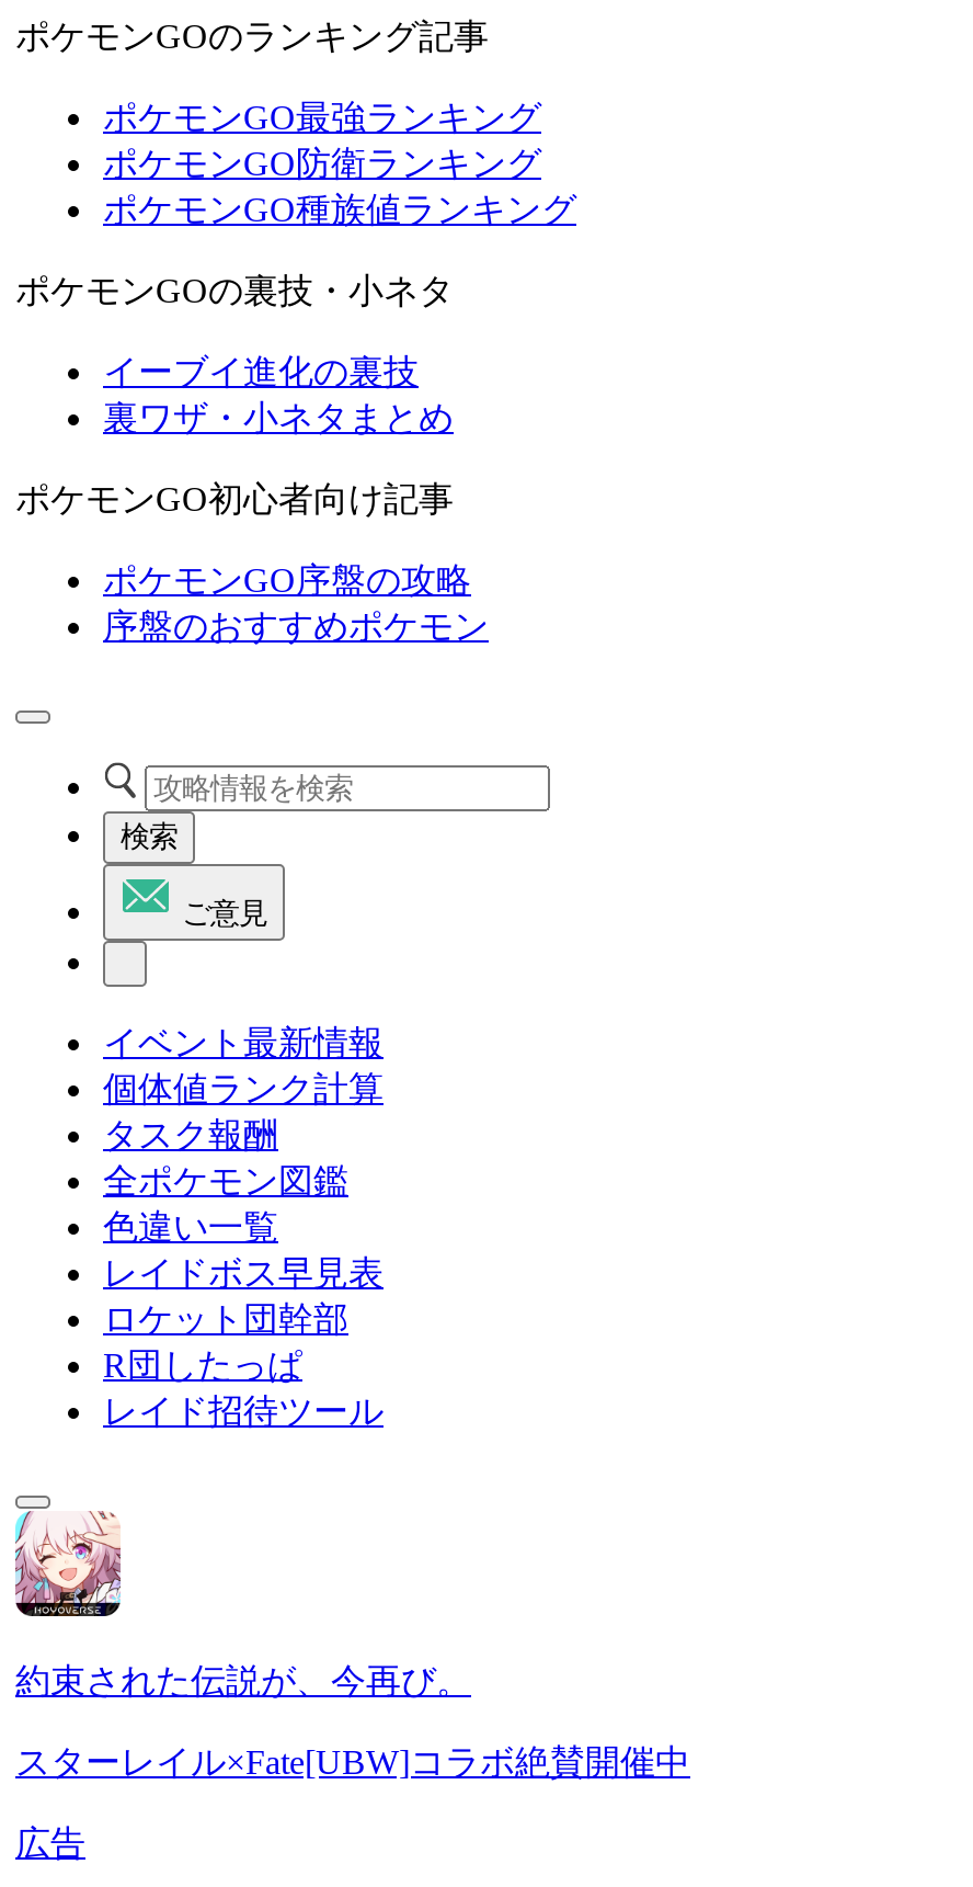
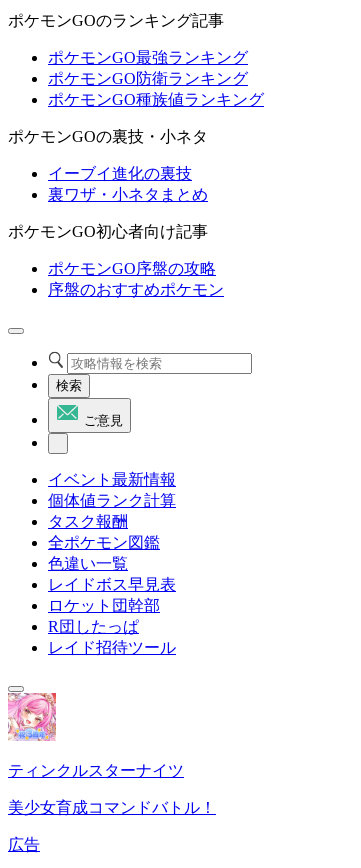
- [image]
- 約束された伝説が、今再び。
+ [image]
+ ティンクルスターナイツ

- スターレイル×Fate[UBW]コラボ絶賛開催中
+ 美少女育成コマンドバトル！
